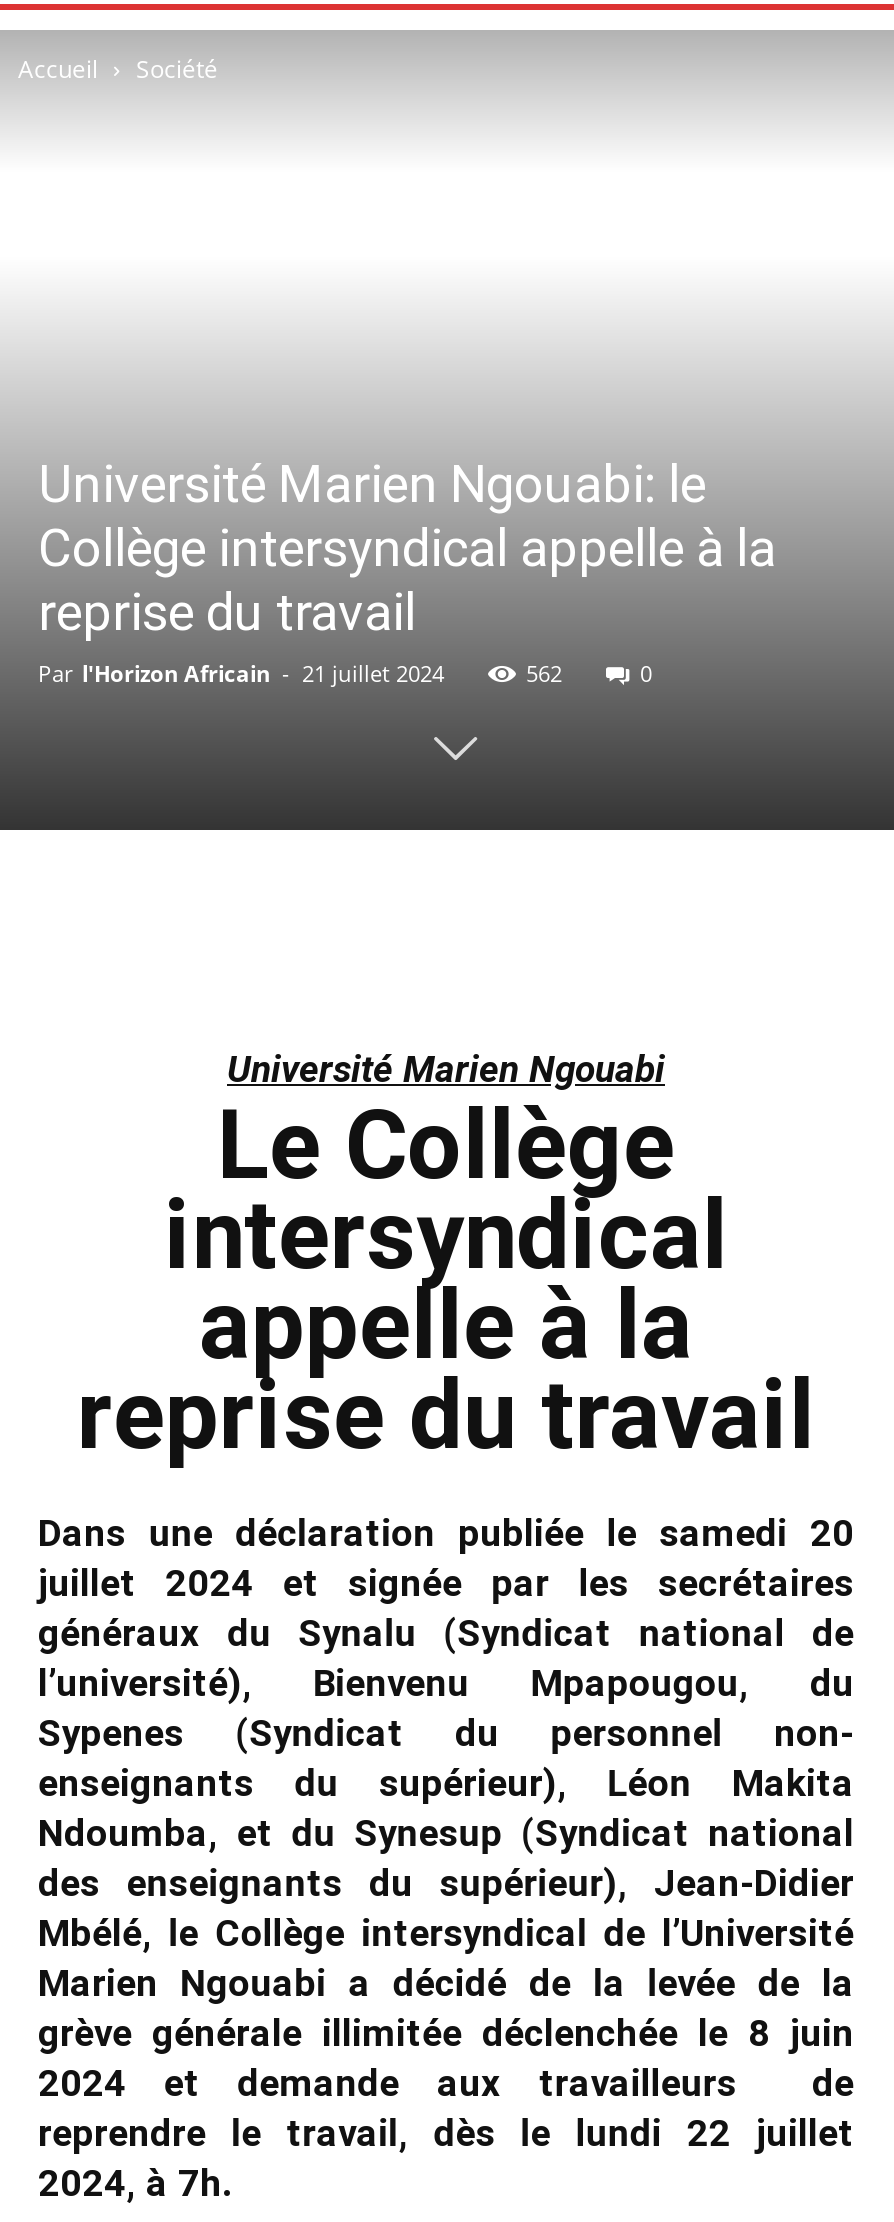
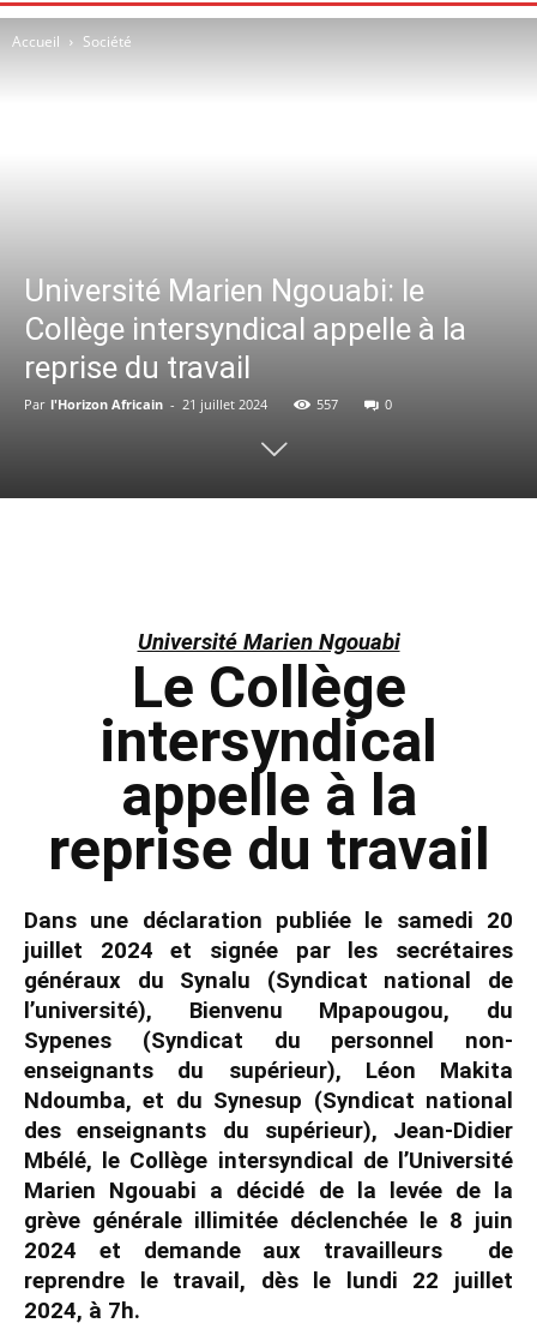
- 562
+ 557
